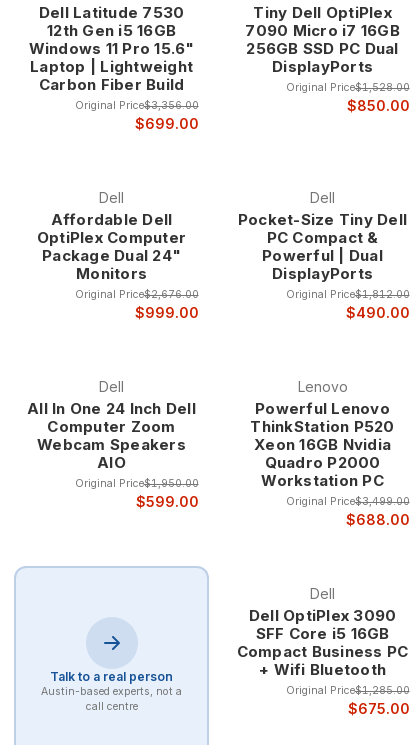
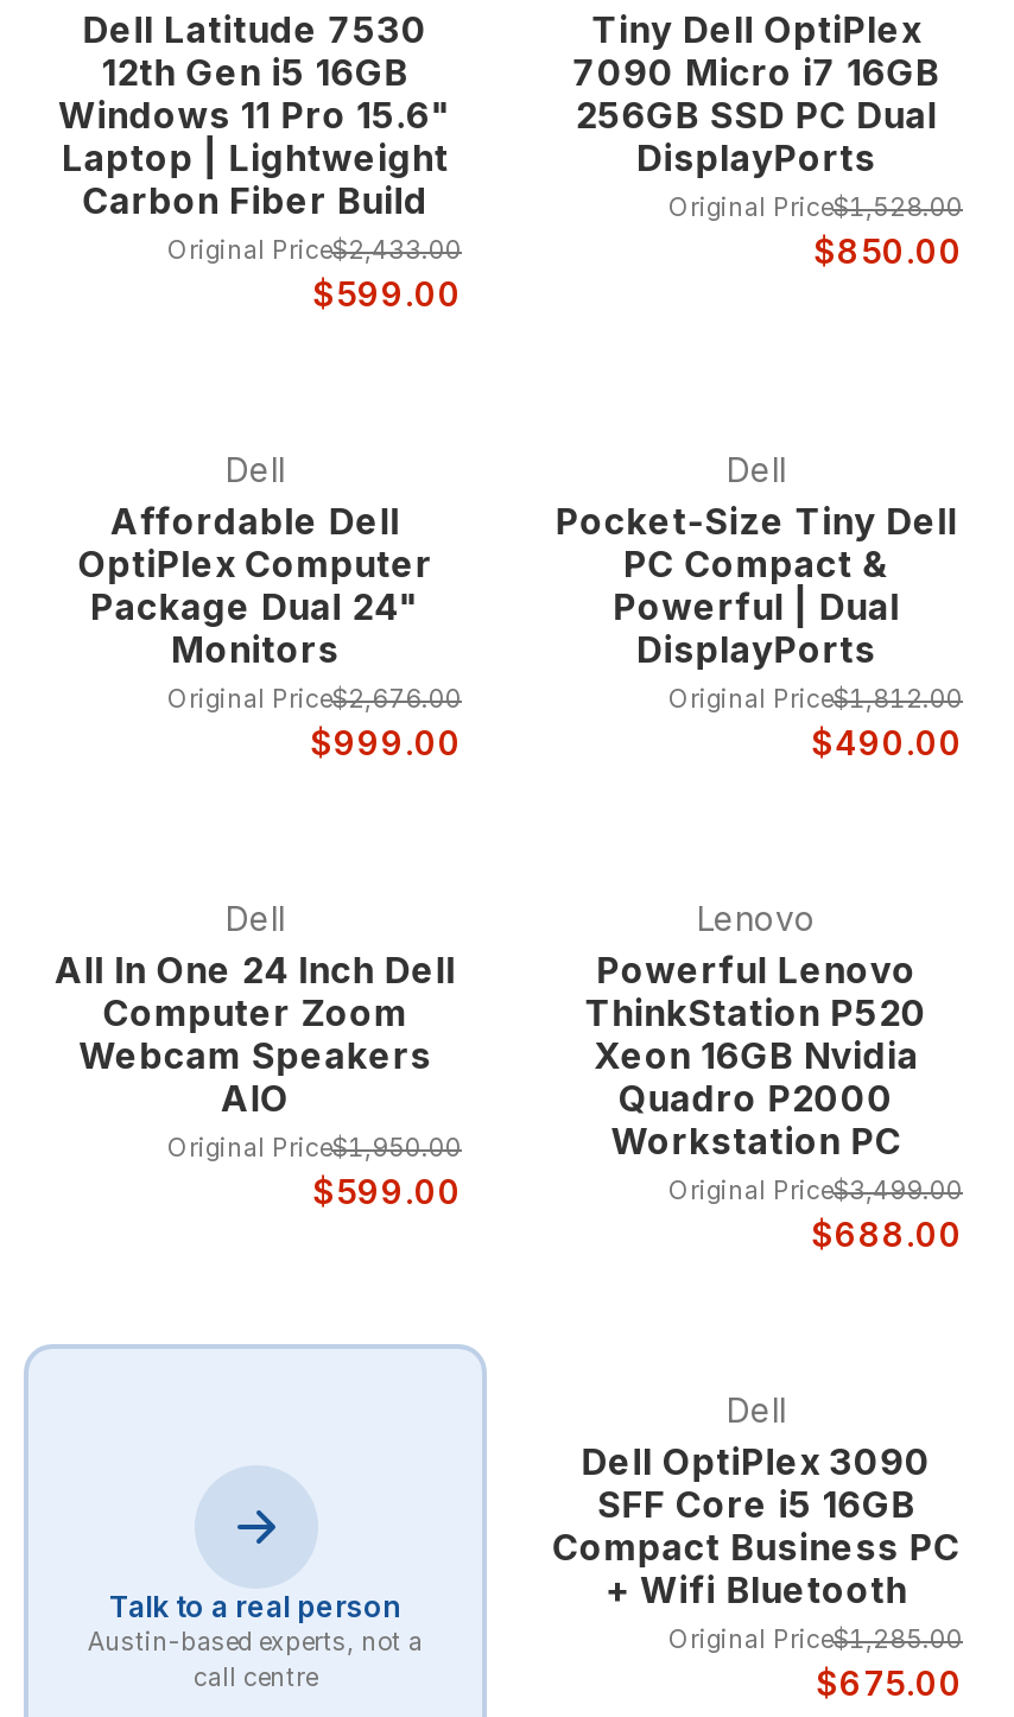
- Original Price$3,356.00
+ Original Price$2,433.00

- $699.00
+ $599.00
